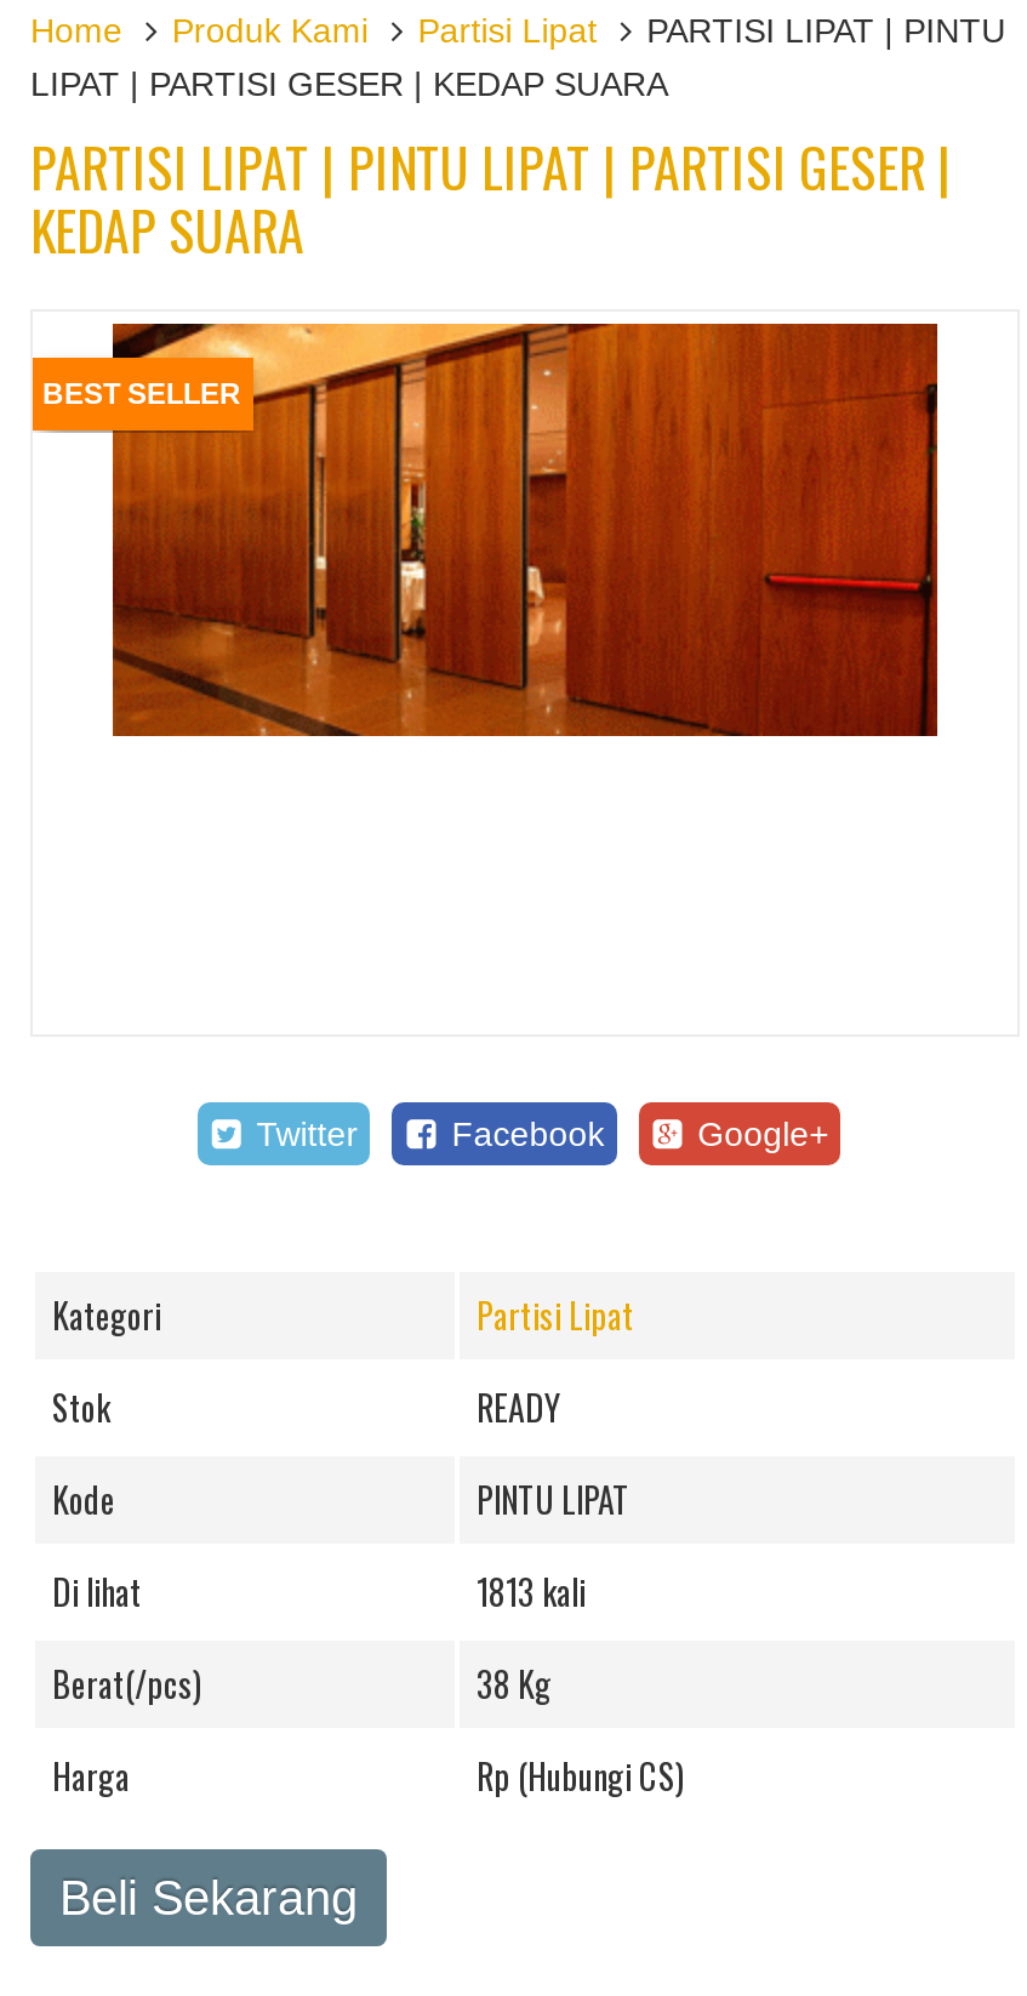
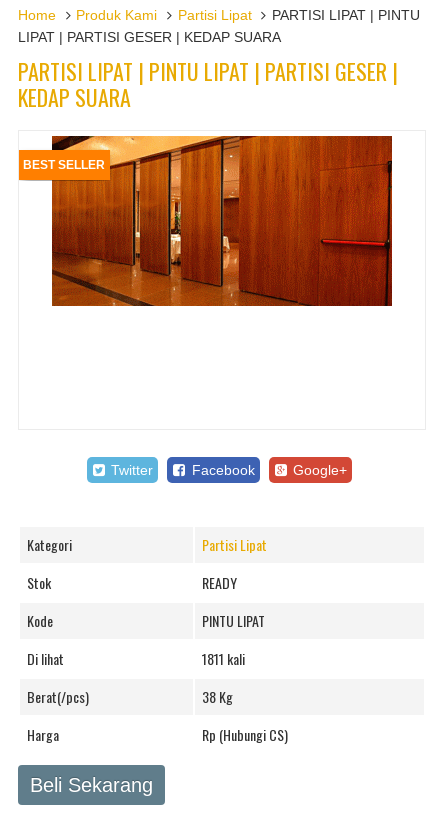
- 1813 kali
+ 1811 kali
